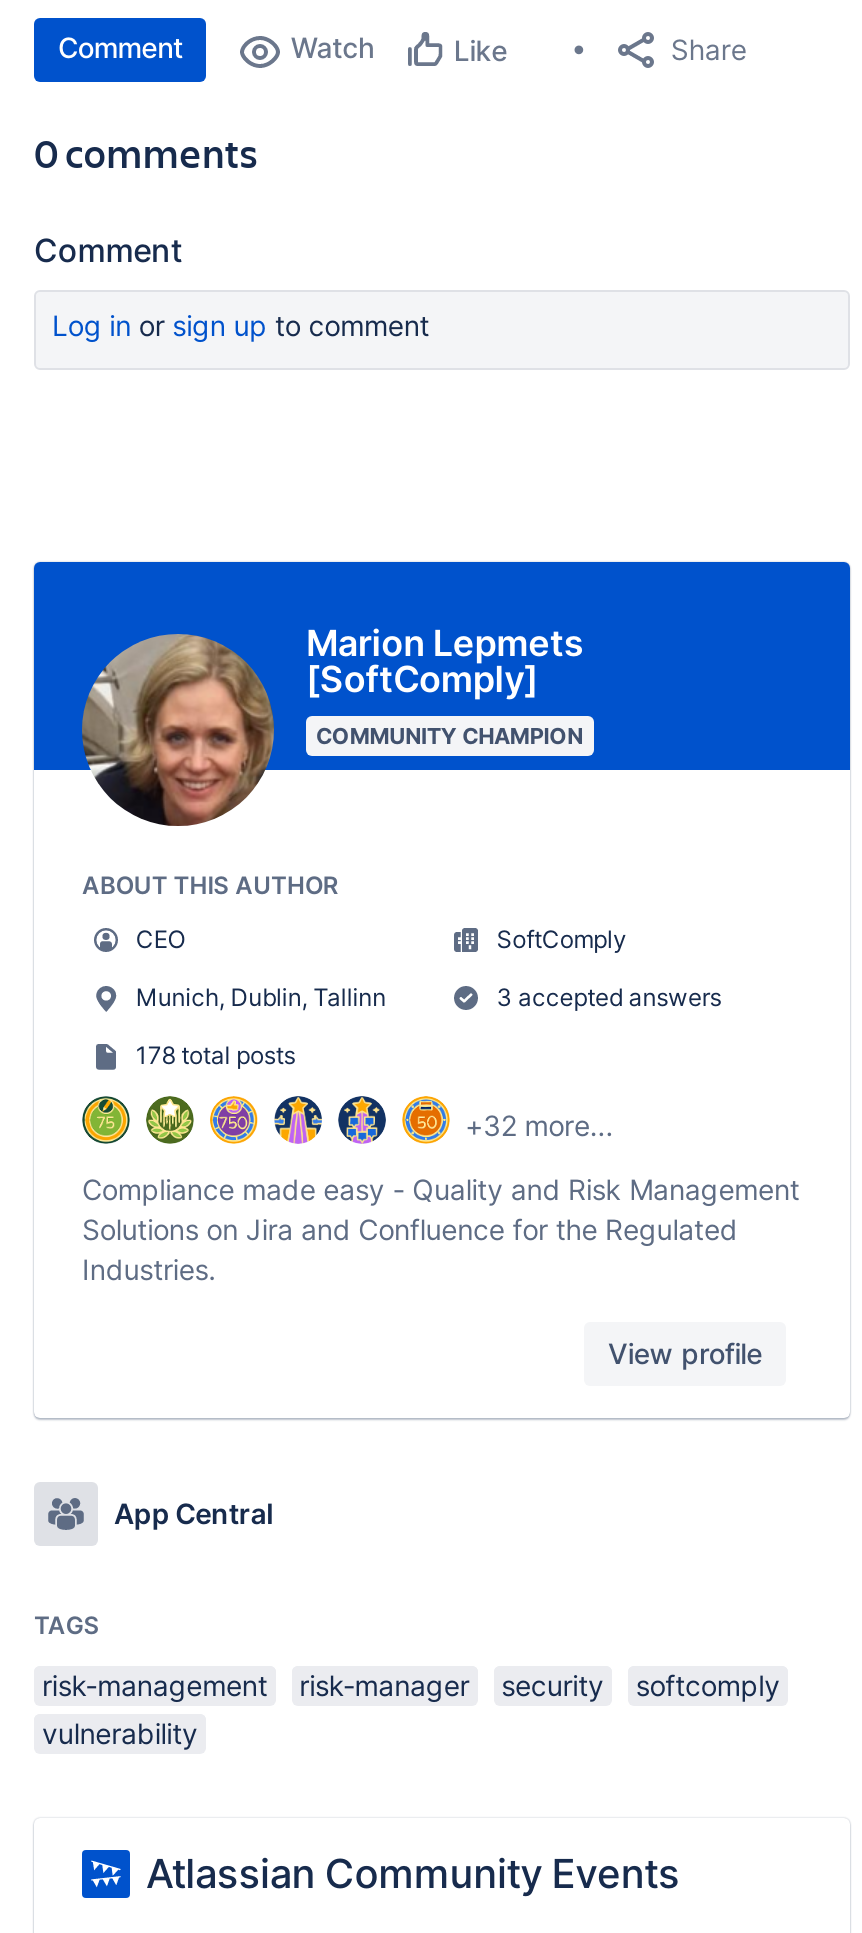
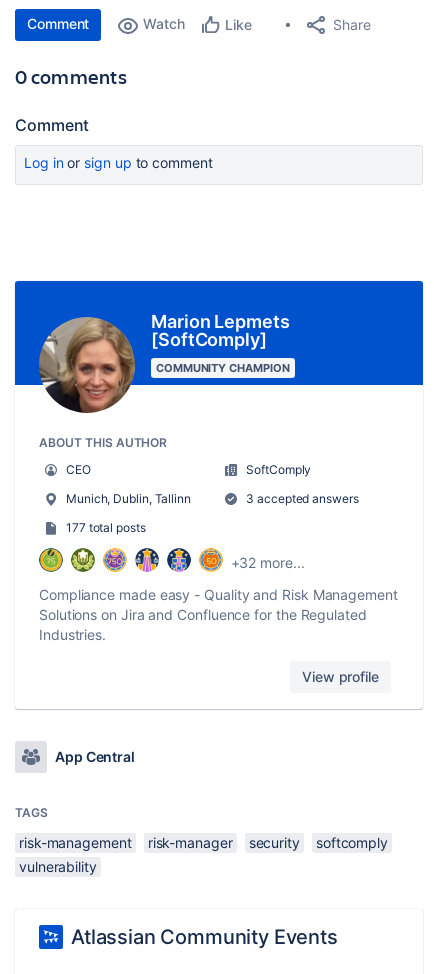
- 178 total posts
+ 177 total posts
